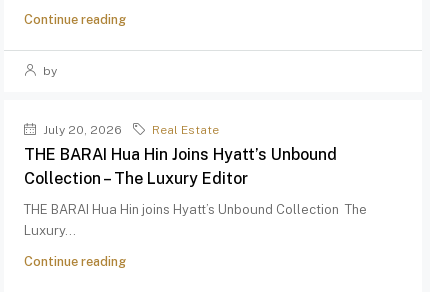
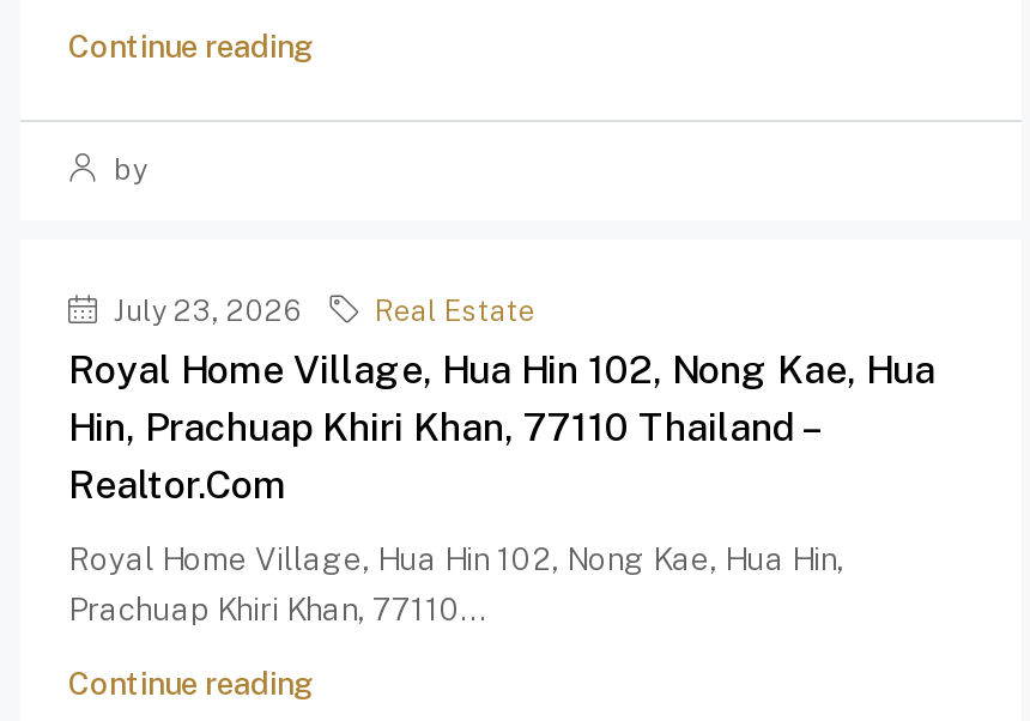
- July 20, 2026
+ July 23, 2026

- THE BARAI Hua Hin Joins Hyatt’s Unbound
- Collection – The Luxury Editor
+ Royal Home Village, Hua Hin 102, Nong Kae, Hua
+ Hin, Prachuap Khiri Khan, 77110 Thailand –
+ Realtor.com

- THE BARAI Hua Hin joins Hyatt’s Unbound Collection The
- Luxury...
+ Royal Home Village, Hua Hin 102, Nong Kae, Hua Hin,
+ Prachuap Khiri Khan, 77110...
